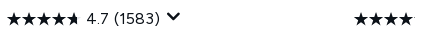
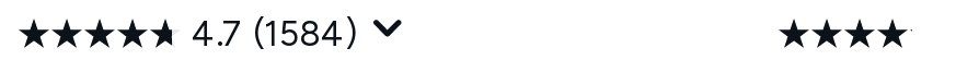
- 4.7 (1583)
+ 4.7 (1584)
